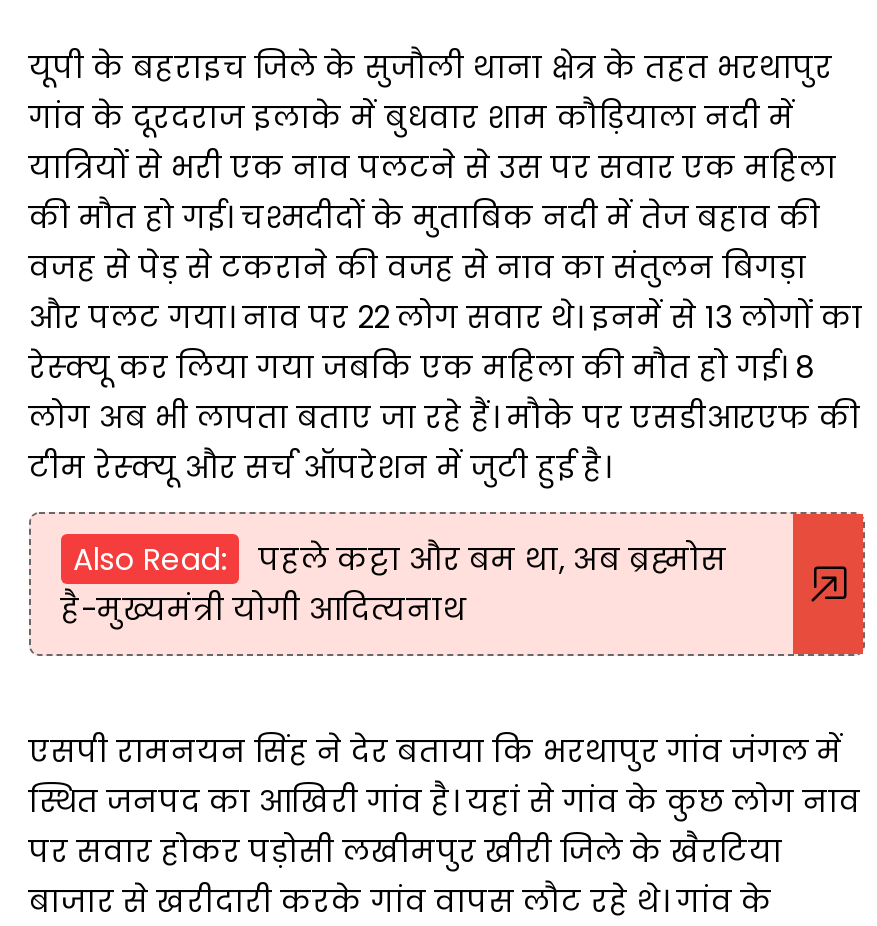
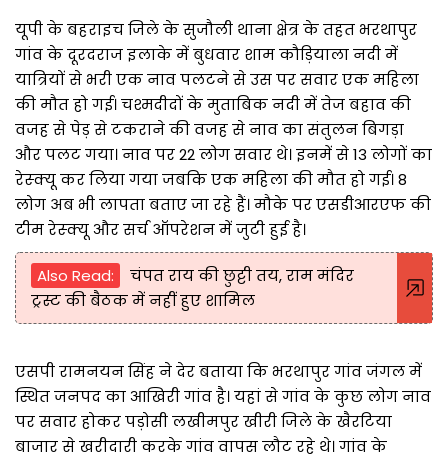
- पहले कट्टा और बम था, अब ब्रह्मोस
- है-मुख्यमंत्री योगी आदित्यनाथ
+ चंपत राय की छुट्टी तय, राम मंदिर
+ ट्रस्ट की बैठक में नहीं हुए शामिल
